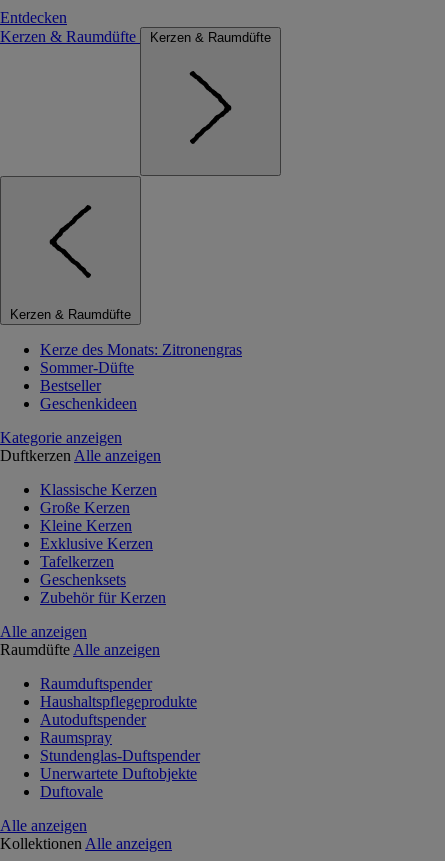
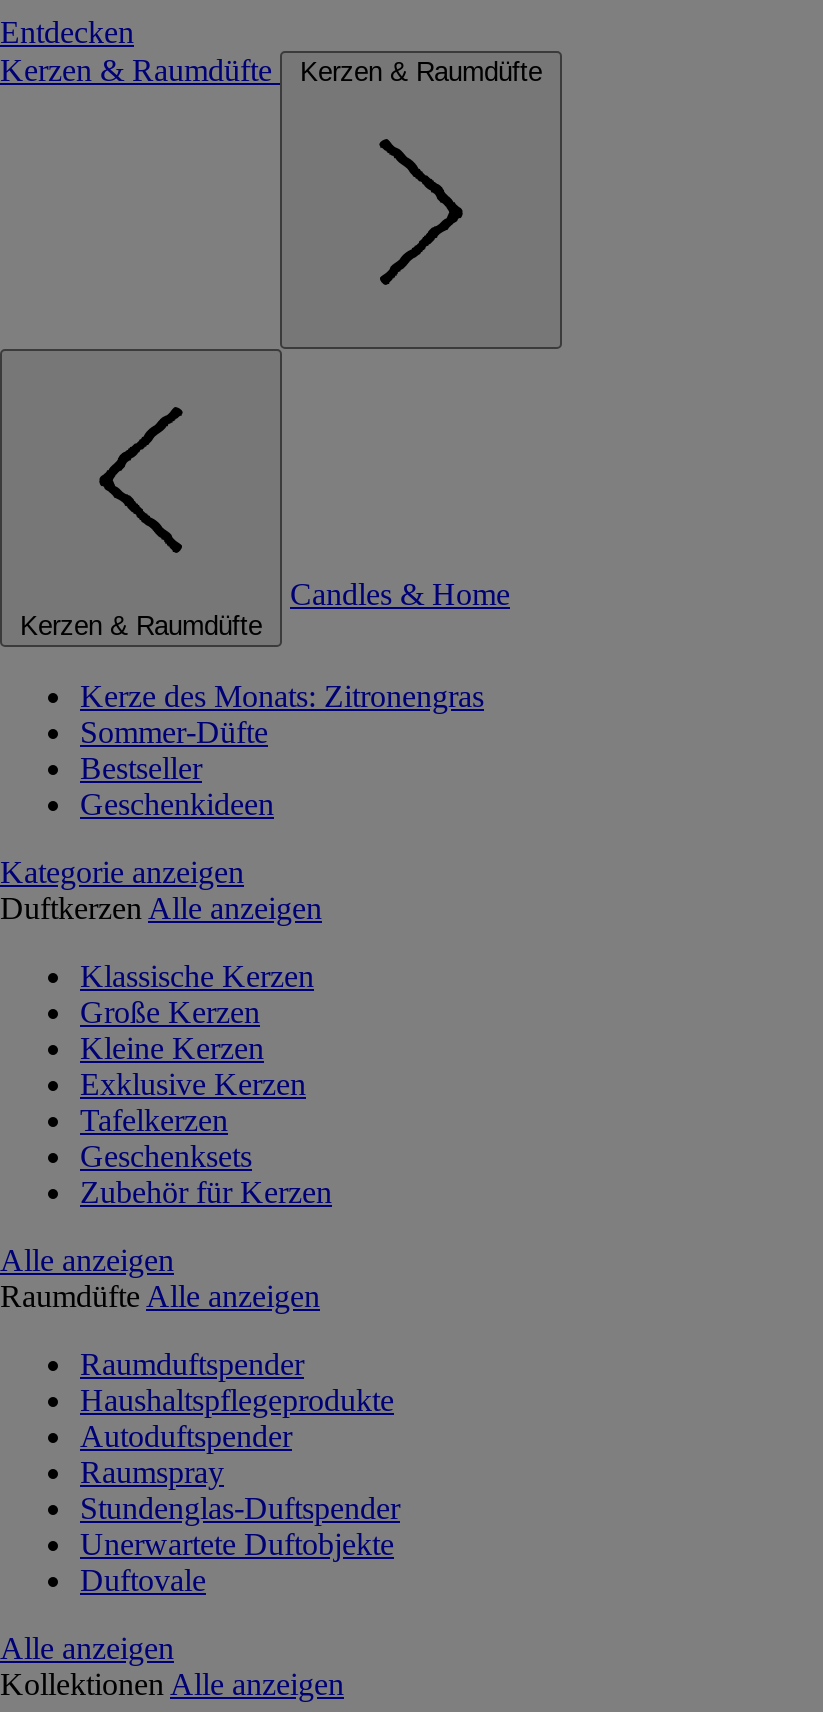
+ Candles & Home
